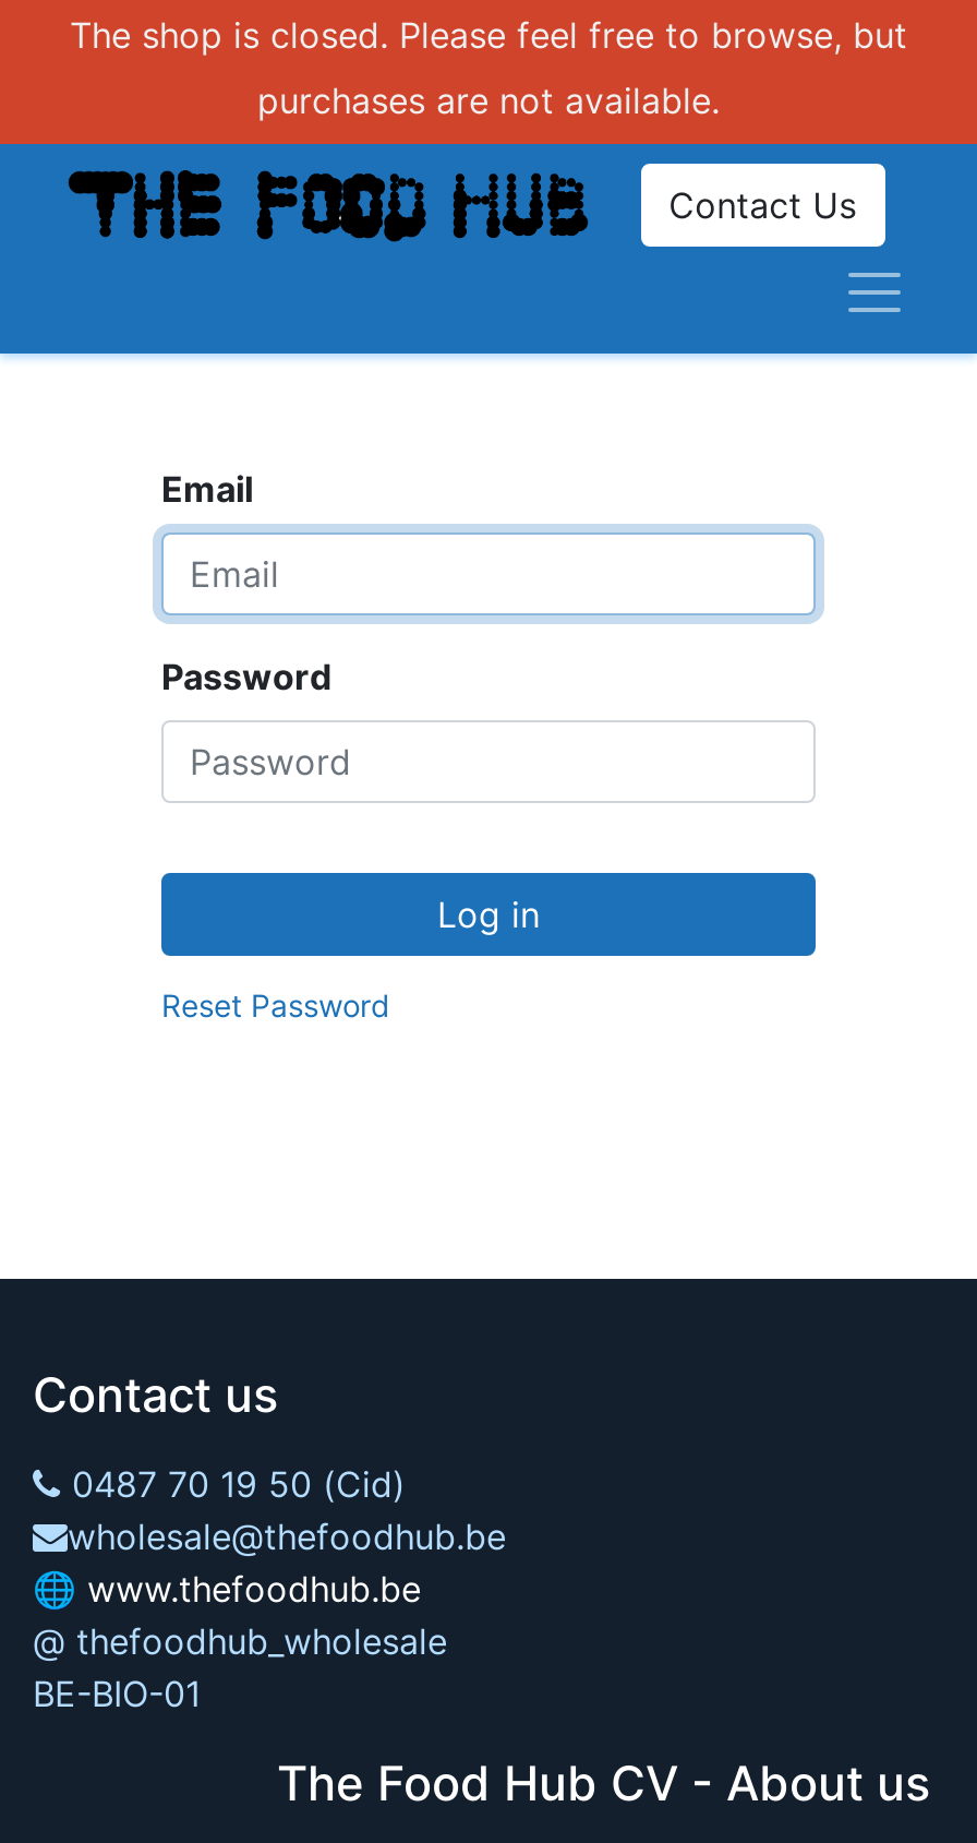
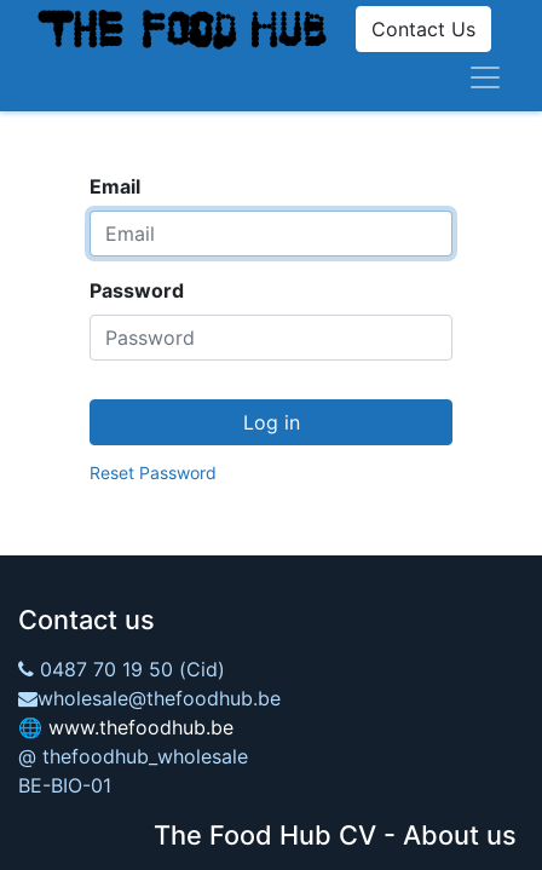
- The shop is closed. Please feel free to browse, but
- purchases are not available.
